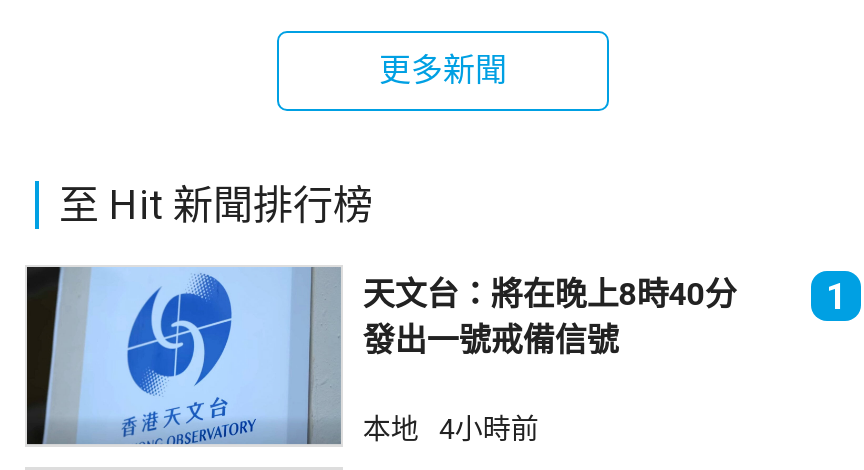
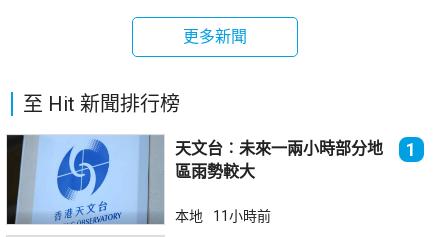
- 天文台：將在晚上8時40分
- 發出一號戒備信號
+ 天文台︰未來一兩小時部分地
+ 區雨勢較大

- 本地 4小時前
+ 本地 11小時前
